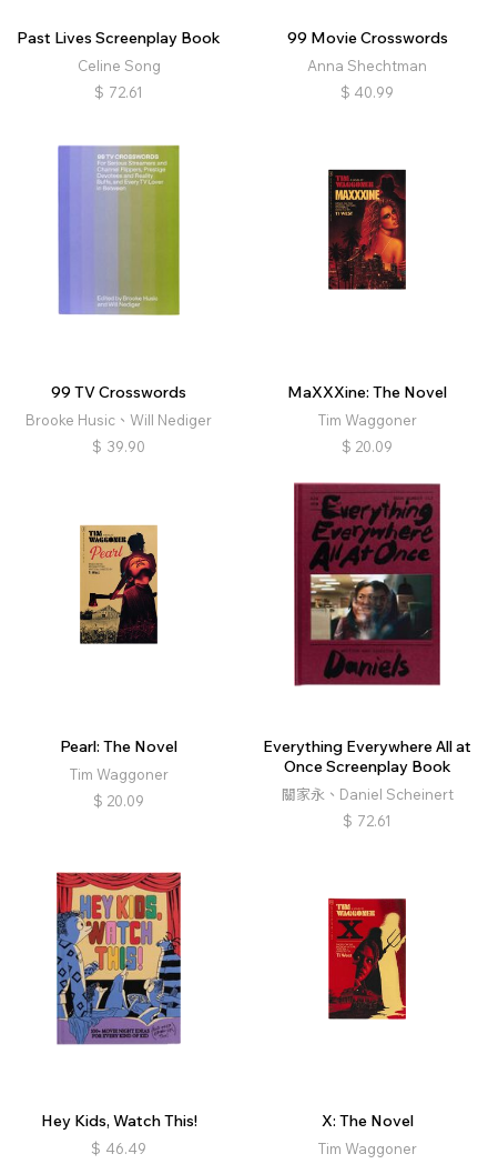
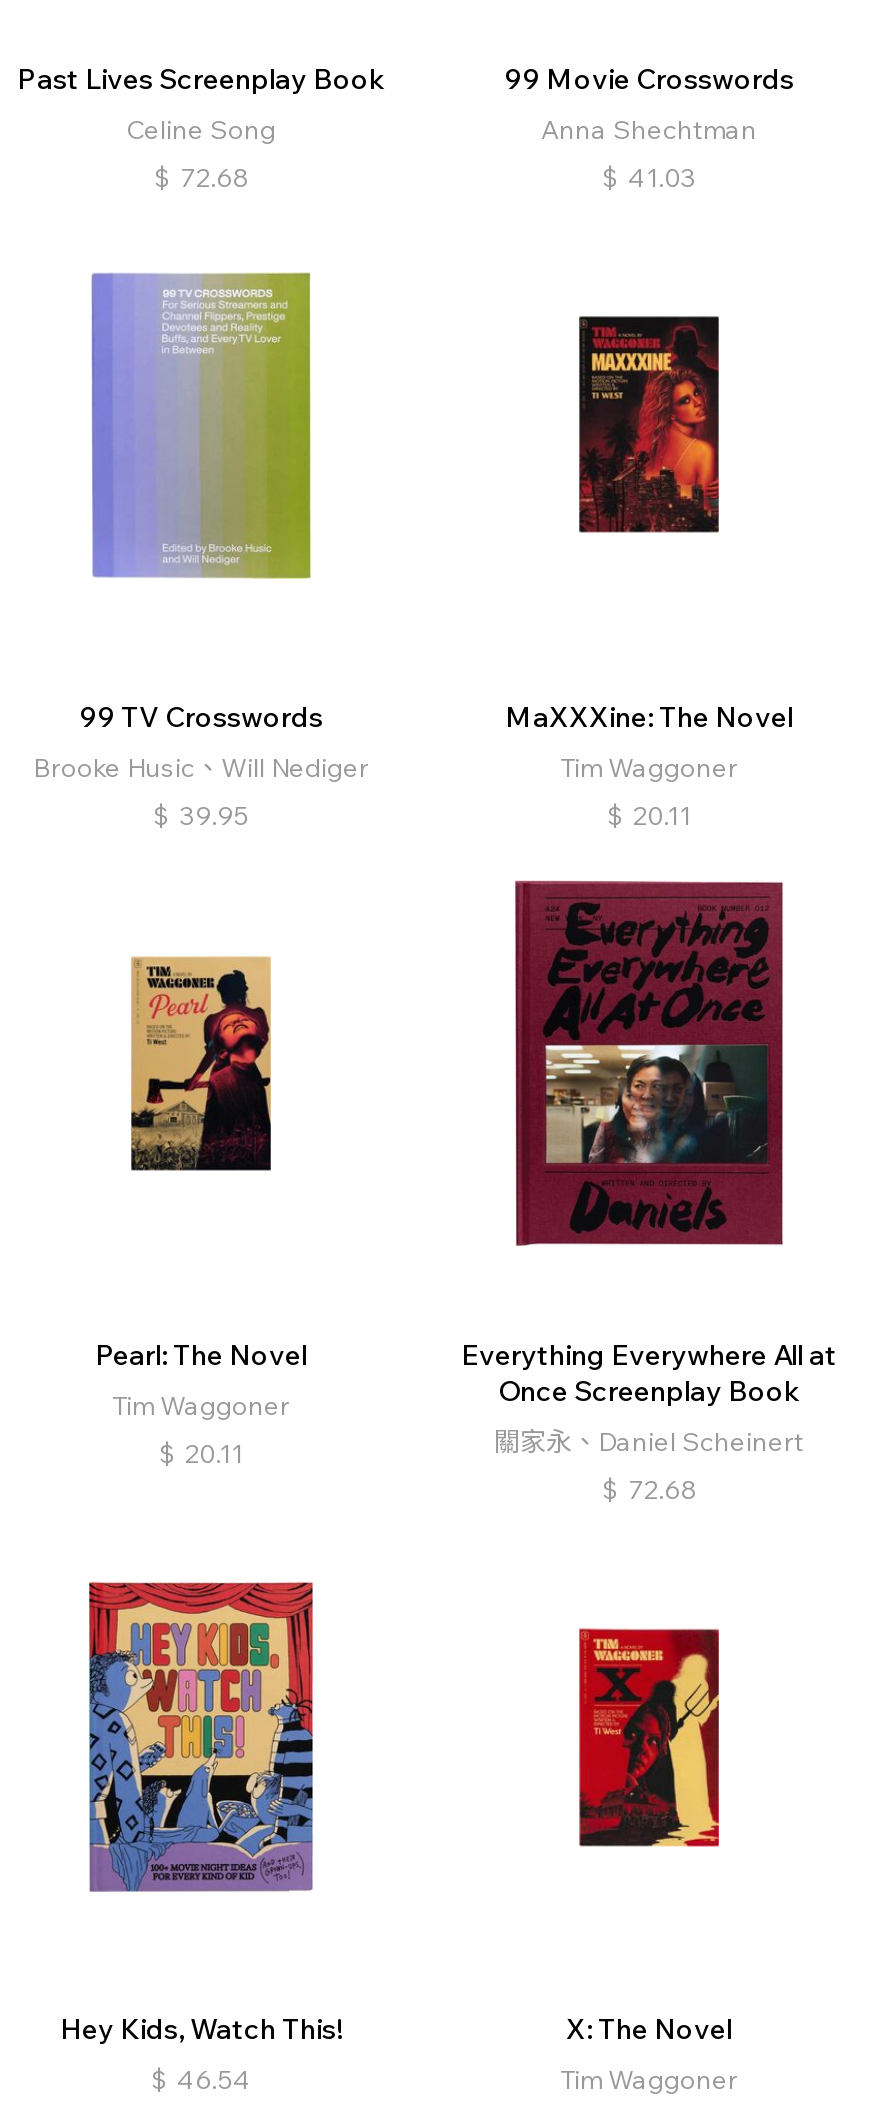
- $ 72.61
+ $ 72.68

- $ 40.99
+ $ 41.03

- $ 39.90
+ $ 39.95

- $ 20.09
+ $ 20.11

- $ 20.09
+ $ 20.11

- $ 72.61
+ $ 72.68

- $ 46.49
+ $ 46.54
